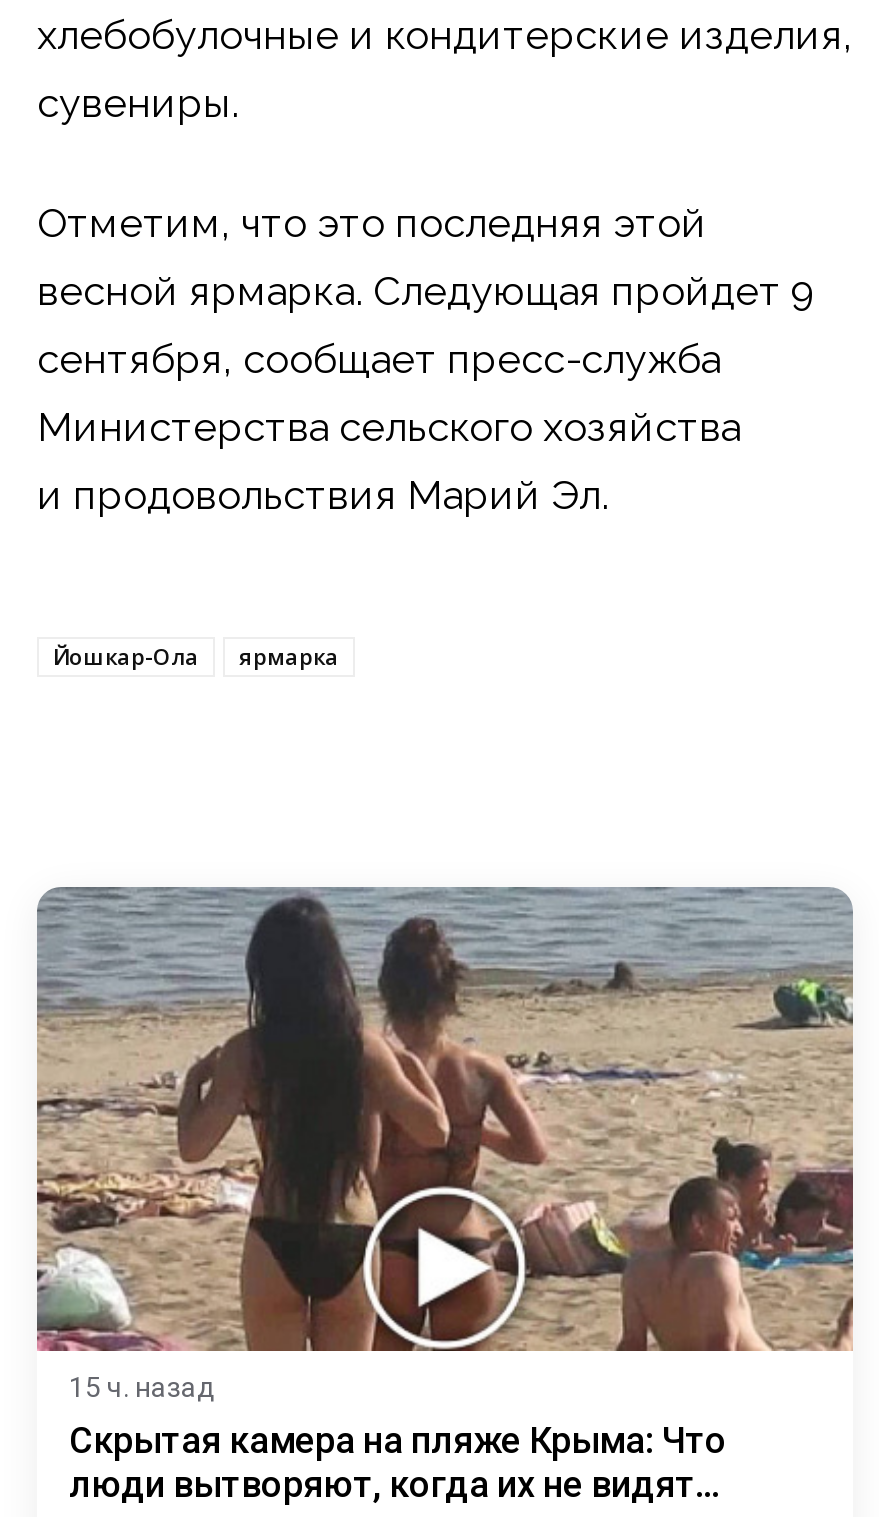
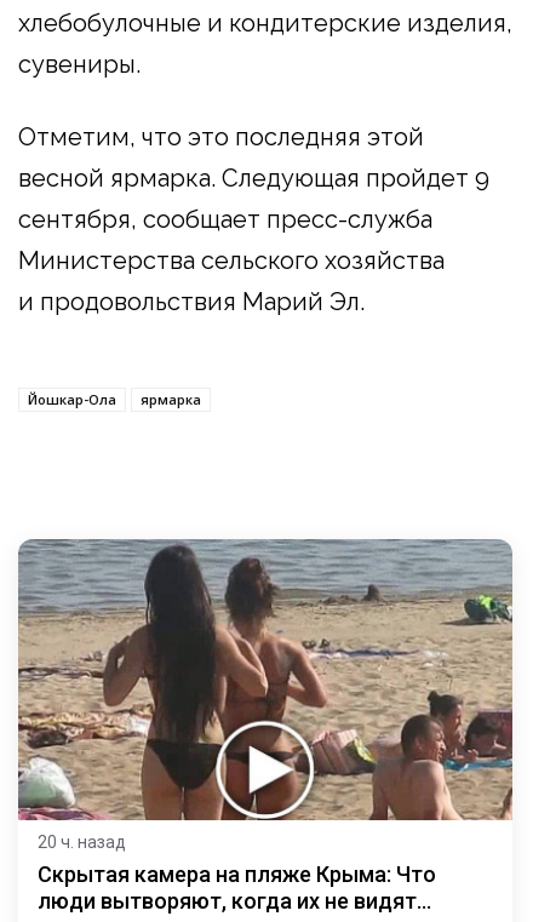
- 15 ч. назад
+ 20 ч. назад
